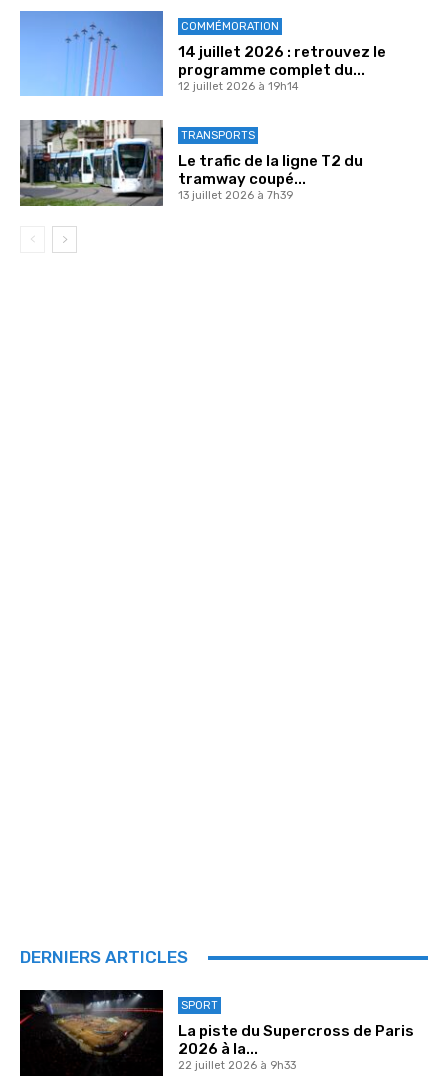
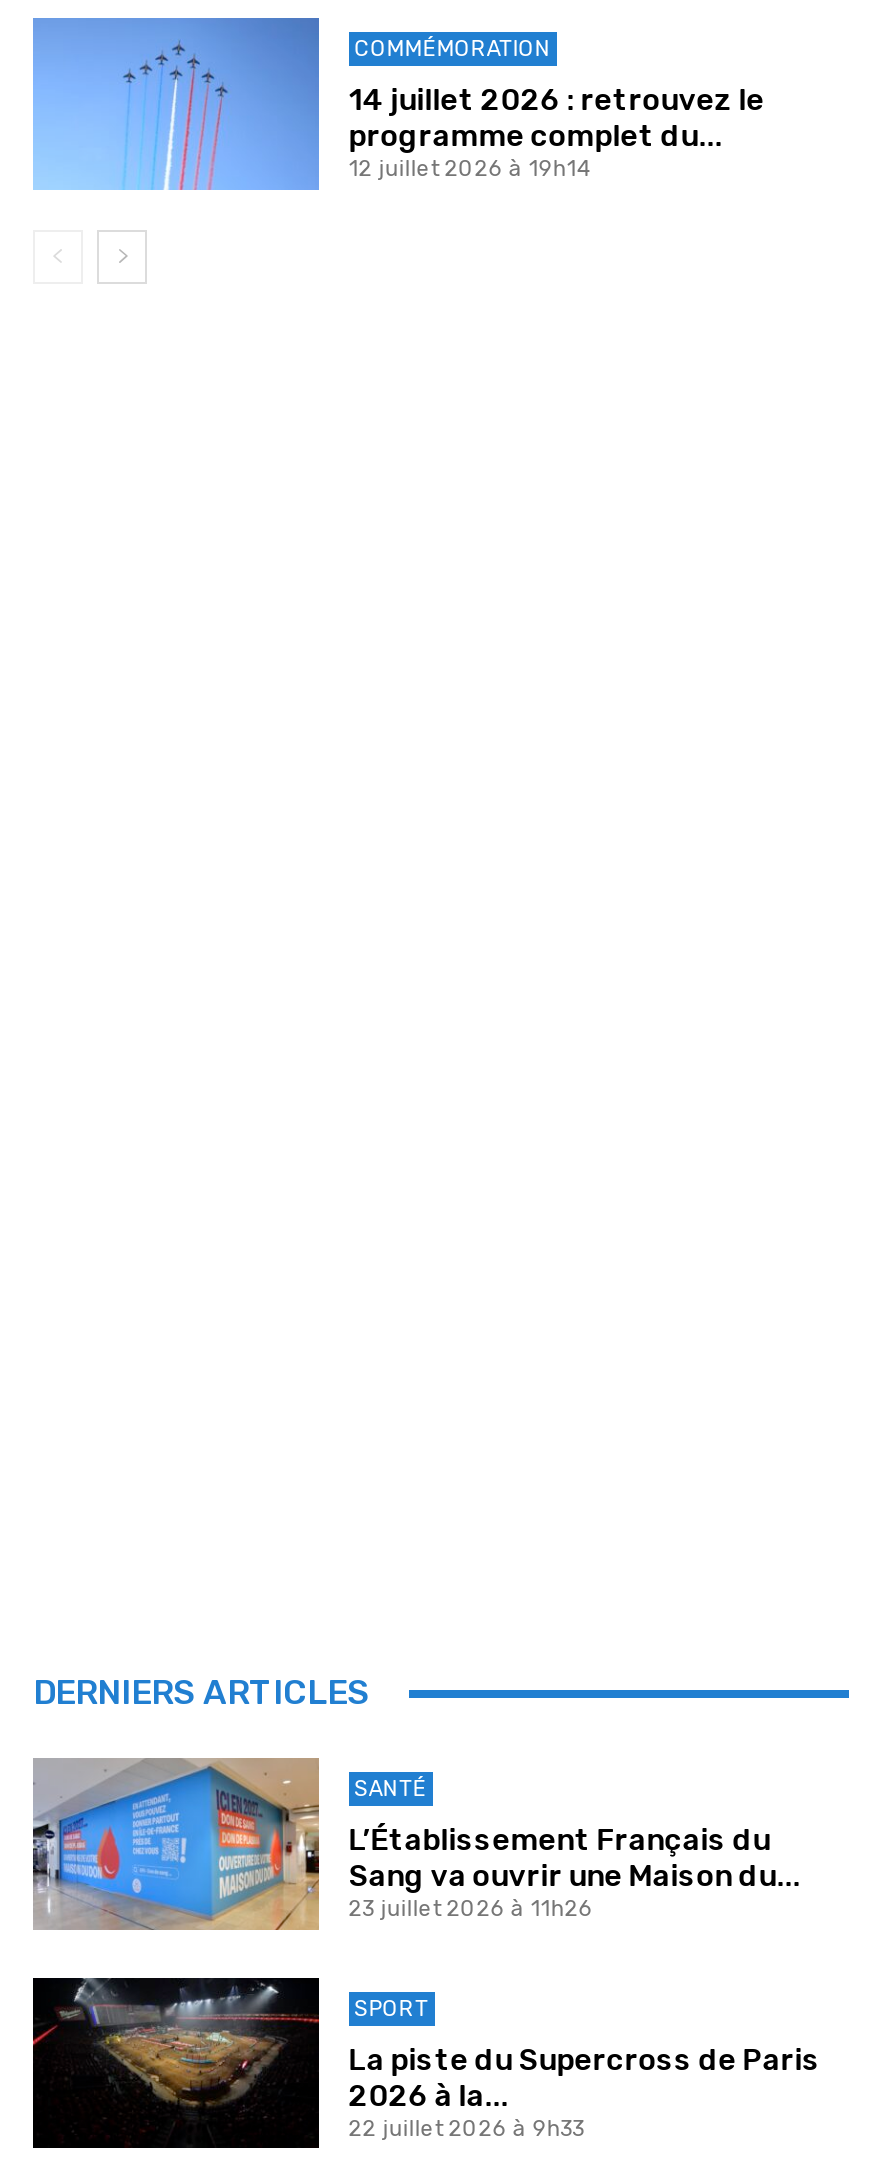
- [image]
- TRANSPORTS
- Le trafic de la ligne T2 du
- tramway coupé...
- 13 juillet 2026 à 7h39

moved up: DERNIERS ARTICLES

+ [image]
+ SANTÉ
+ L’Établissement Français du
+ Sang va ouvrir une Maison du...
+ 23 juillet 2026 à 11h26
